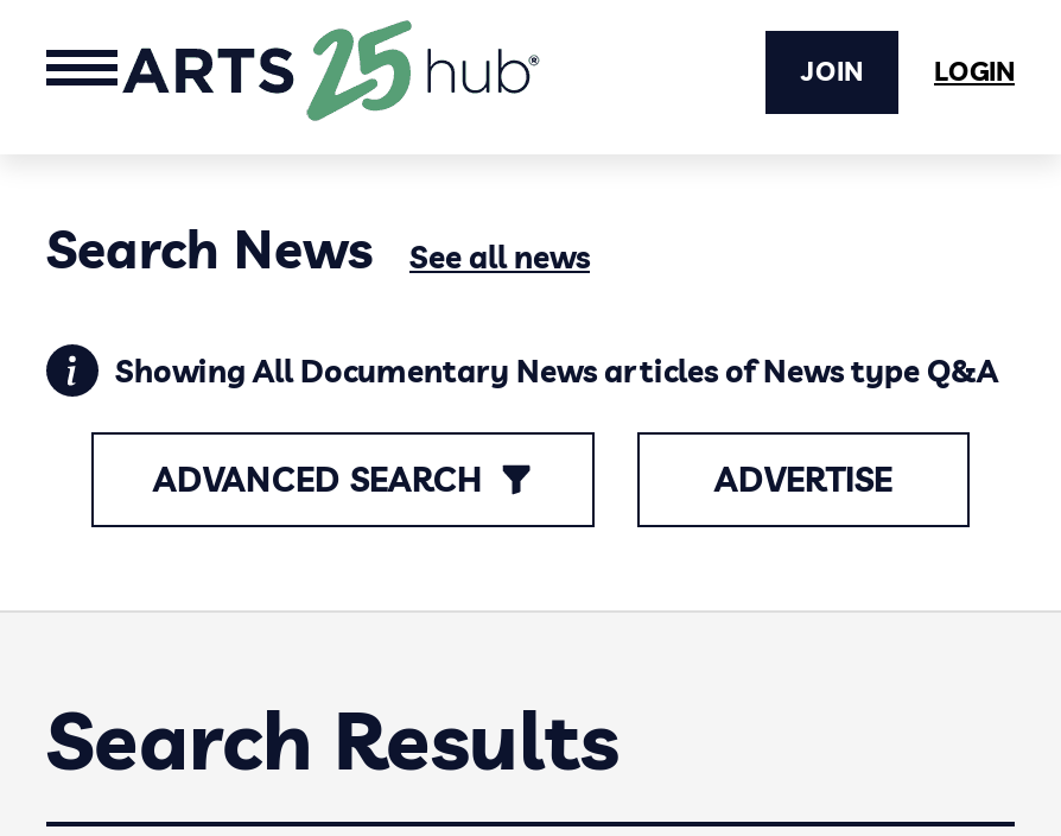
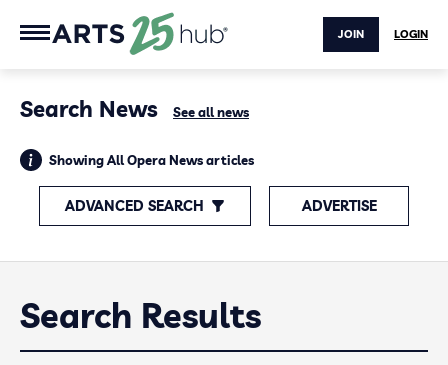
- Showing All Documentary News articles of News type Q&A
+ Showing All Opera News articles
